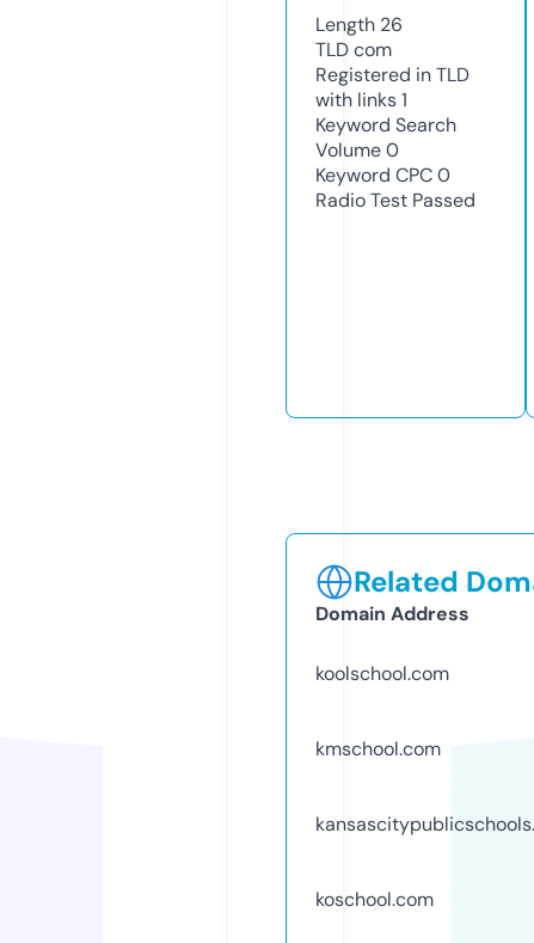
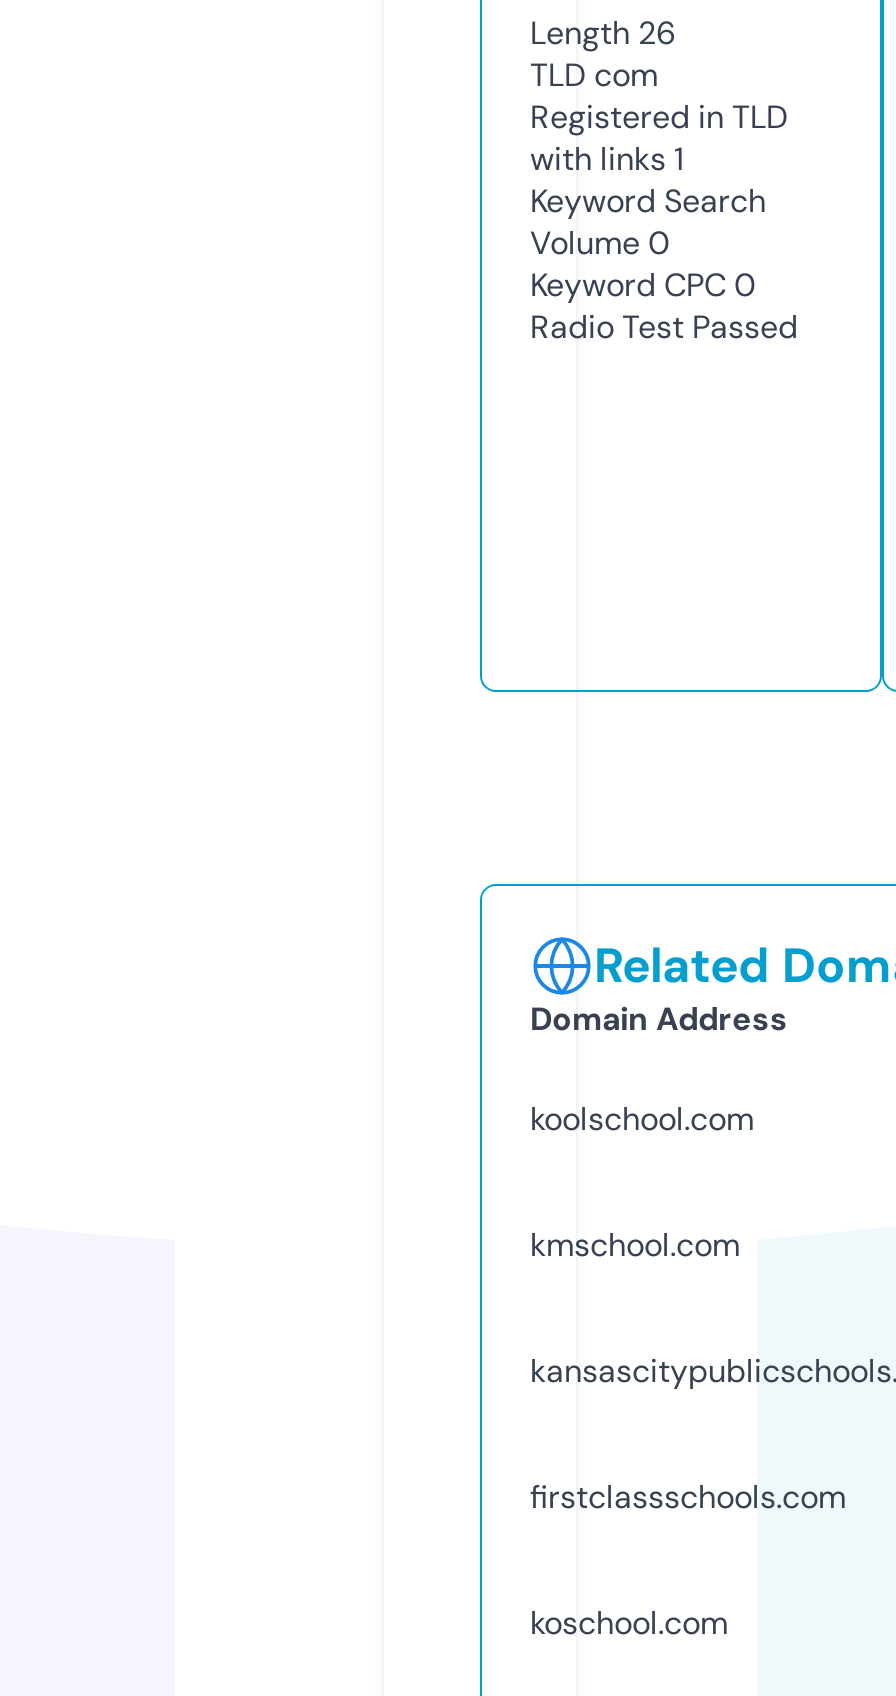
+ firstclassschools.com
